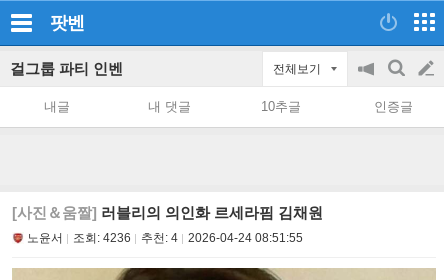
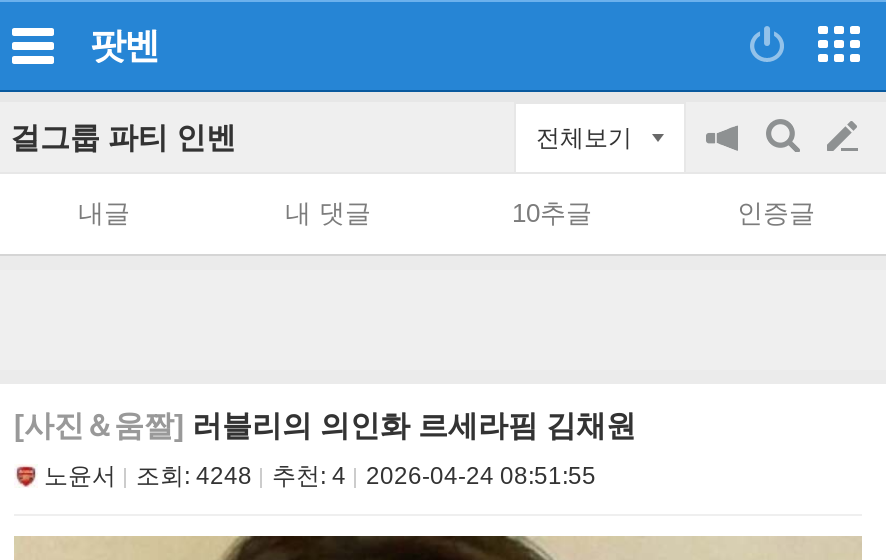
- 노윤서 조회: 4236 추천: 4 2026-04-24 08:51:55
+ 노윤서 조회: 4248 추천: 4 2026-04-24 08:51:55
